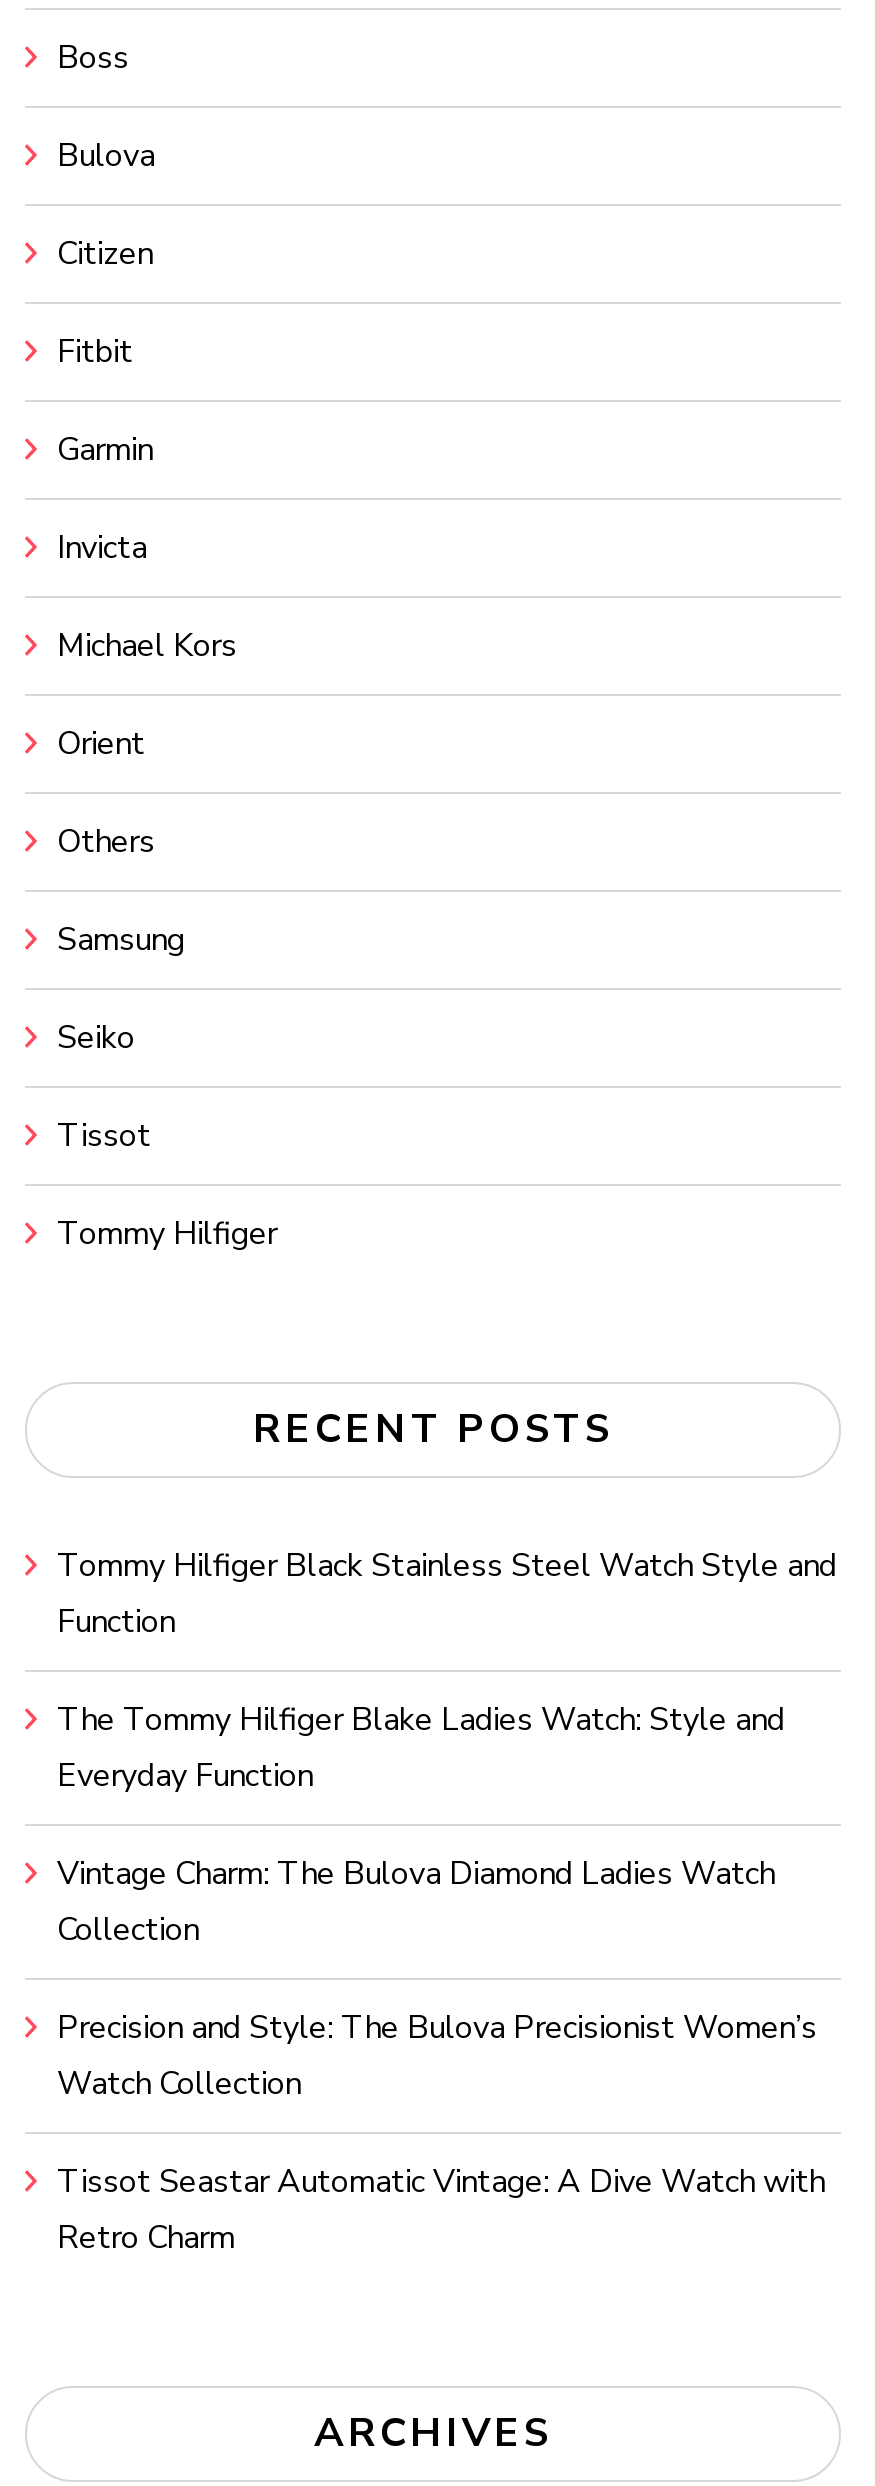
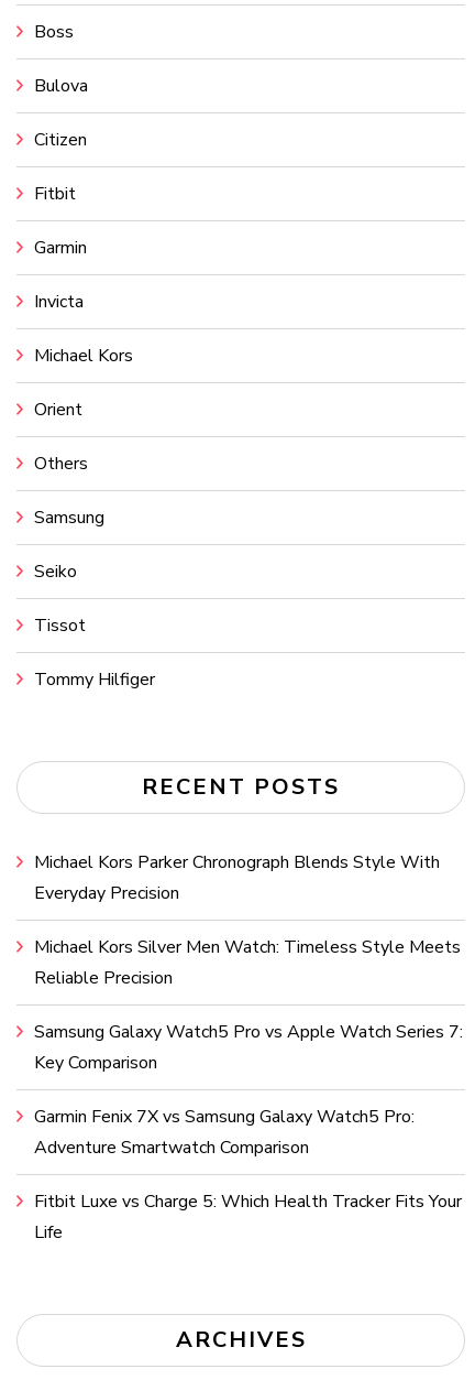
- Tommy Hilfiger Black Stainless Steel Watch Style and
- Function
+ Michael Kors Parker Chronograph Blends Style With
+ Everyday Precision

- The Tommy Hilfiger Blake Ladies Watch: Style and
- Everyday Function
+ Michael Kors Silver Men Watch: Timeless Style Meets
+ Reliable Precision

- Vintage Charm: The Bulova Diamond Ladies Watch
- Collection
+ Samsung Galaxy Watch5 Pro vs Apple Watch Series 7:
+ Key Comparison

- Precision and Style: The Bulova Precisionist Women’s
- Watch Collection
+ Garmin Fenix 7X vs Samsung Galaxy Watch5 Pro:
+ Adventure Smartwatch Comparison

- Tissot Seastar Automatic Vintage: A Dive Watch with
- Retro Charm
+ Fitbit Luxe vs Charge 5: Which Health Tracker Fits Your
+ Life
